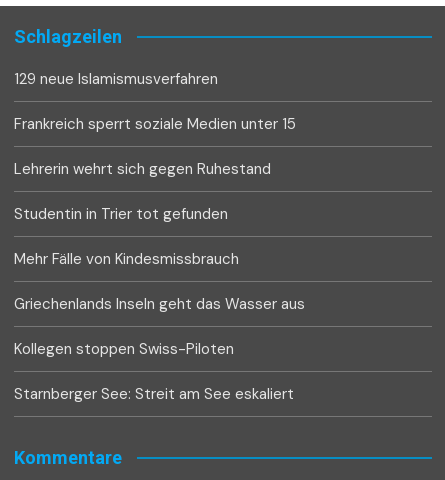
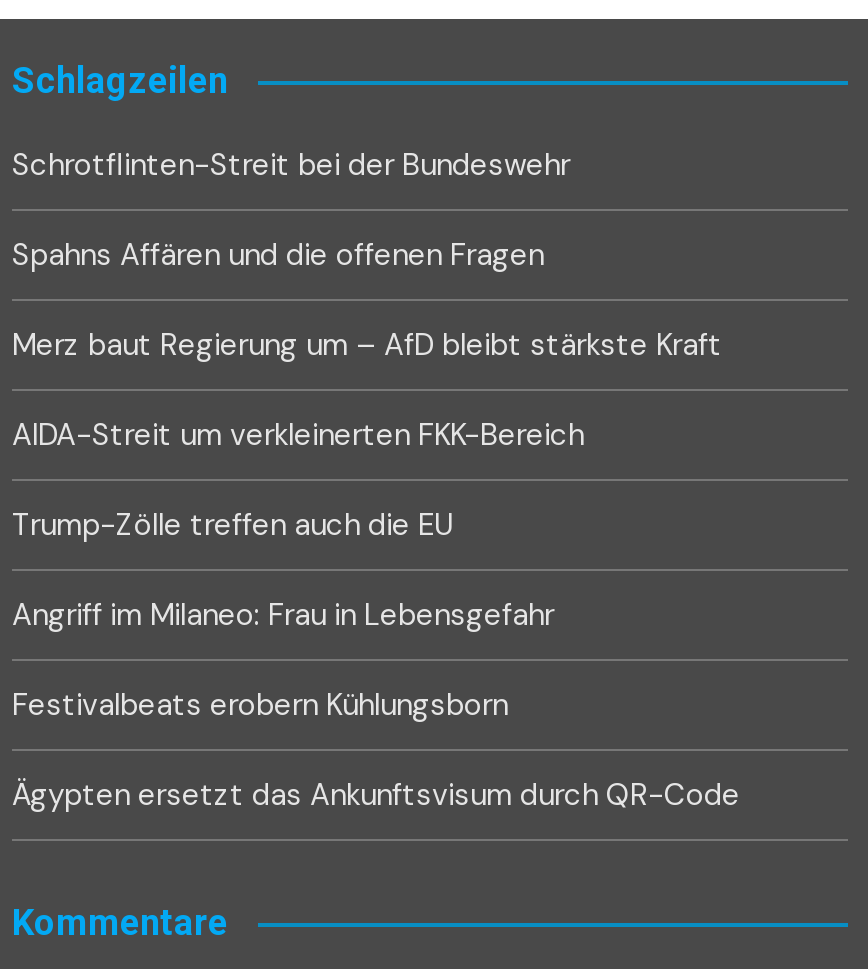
- 129 neue Islamismusverfahren
+ Schrotflinten-Streit bei der Bundeswehr

- Frankreich sperrt soziale Medien unter 15
+ Spahns Affären und die offenen Fragen

- Lehrerin wehrt sich gegen Ruhestand
+ Merz baut Regierung um – AfD bleibt stärkste Kraft

- Studentin in Trier tot gefunden
+ AIDA-Streit um verkleinerten FKK-Bereich

- Mehr Fälle von Kindesmissbrauch
+ Trump-Zölle treffen auch die EU

- Griechenlands Inseln geht das Wasser aus
+ Angriff im Milaneo: Frau in Lebensgefahr

- Kollegen stoppen Swiss-Piloten
+ Festivalbeats erobern Kühlungsborn

- Starnberger See: Streit am See eskaliert
+ Ägypten ersetzt das Ankunftsvisum durch QR-Code
